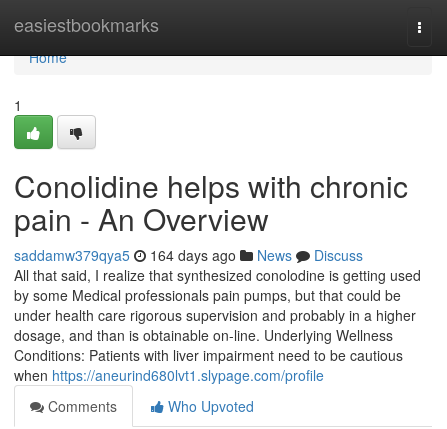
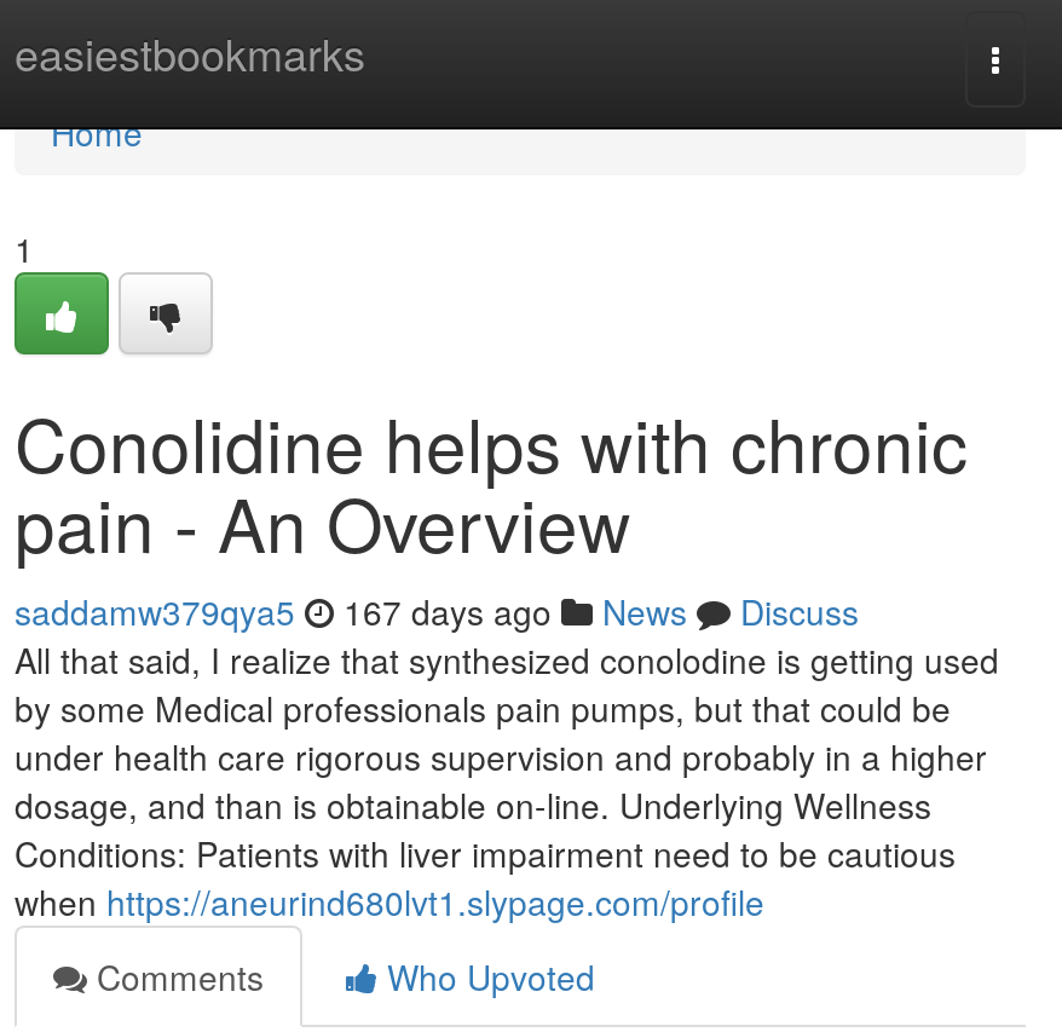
- saddamw379qya5 164 days ago News Discuss
+ saddamw379qya5 167 days ago News Discuss
